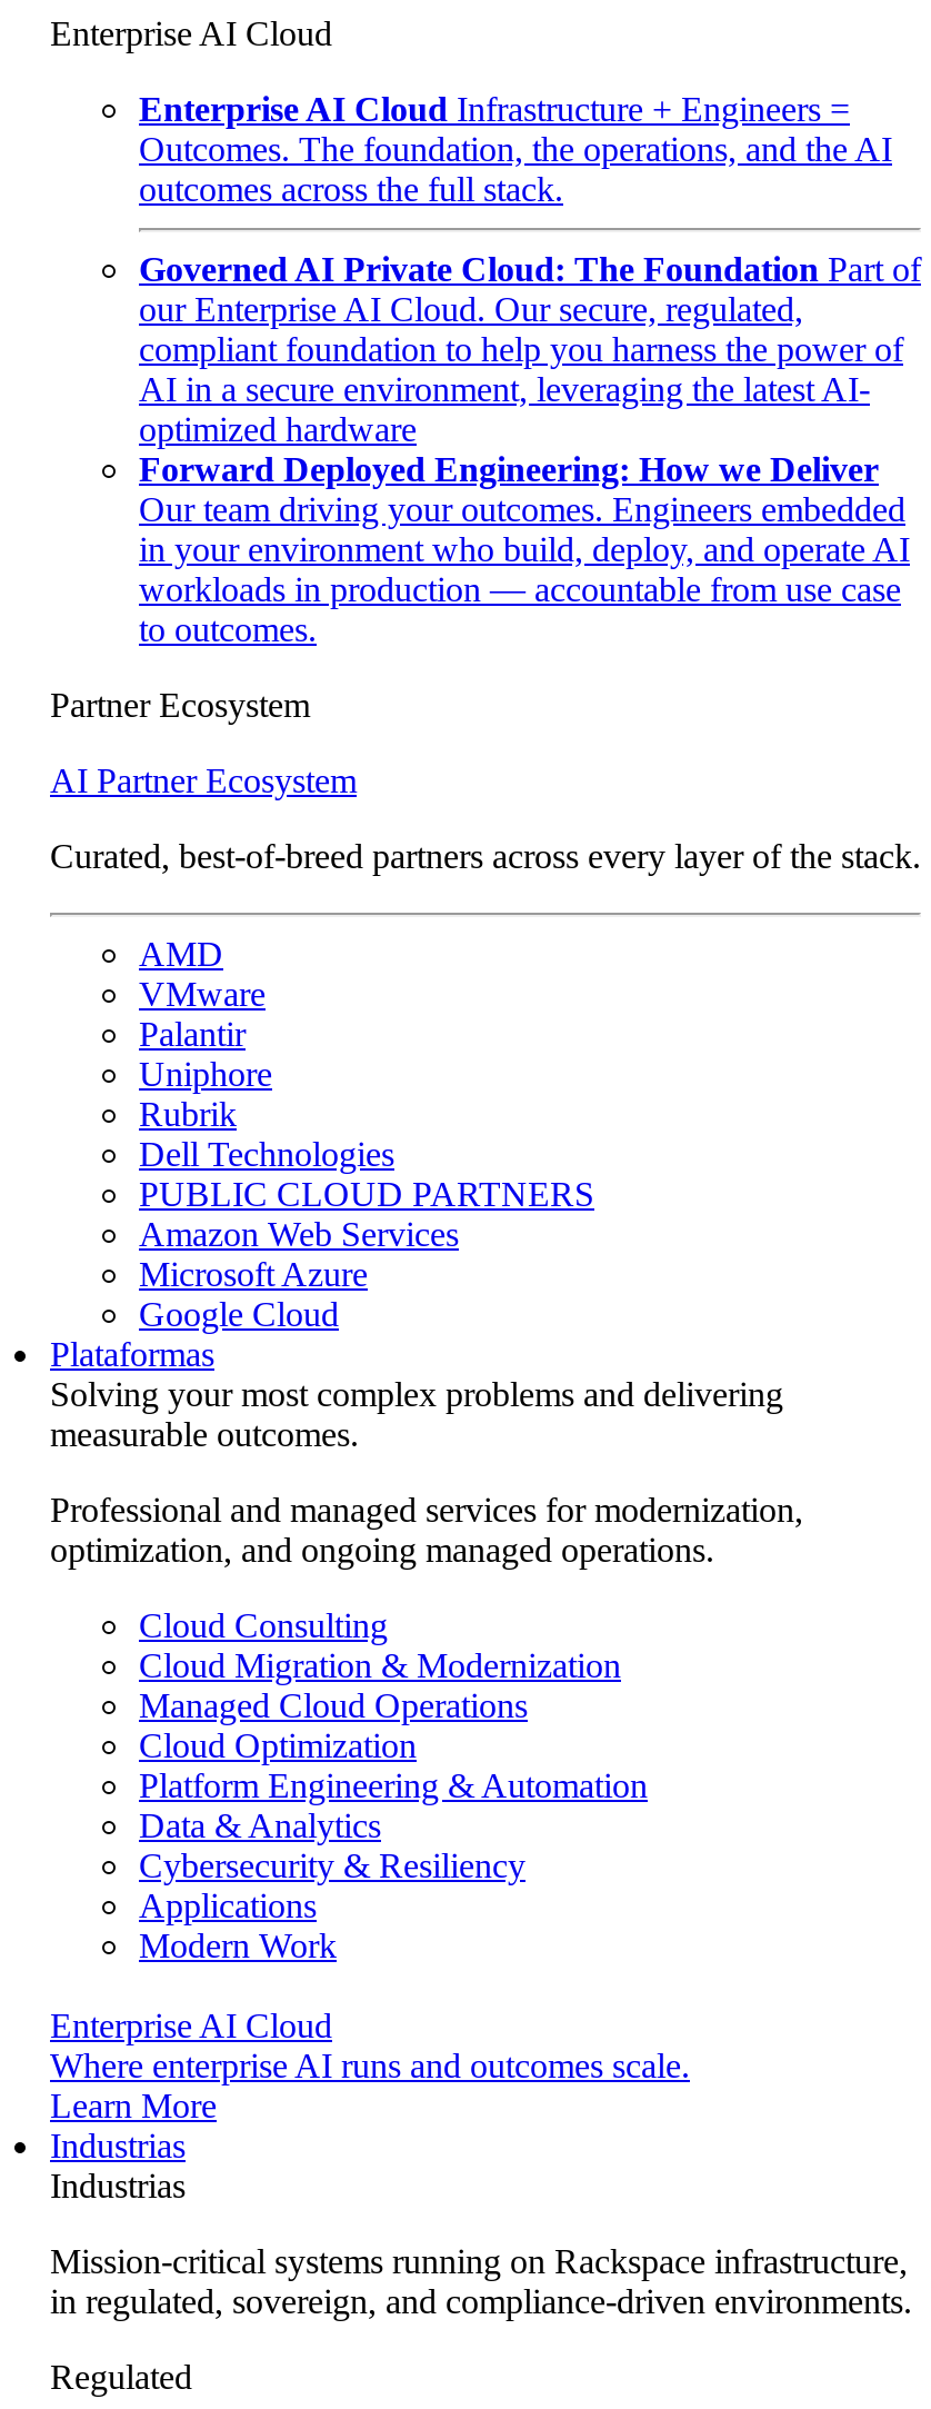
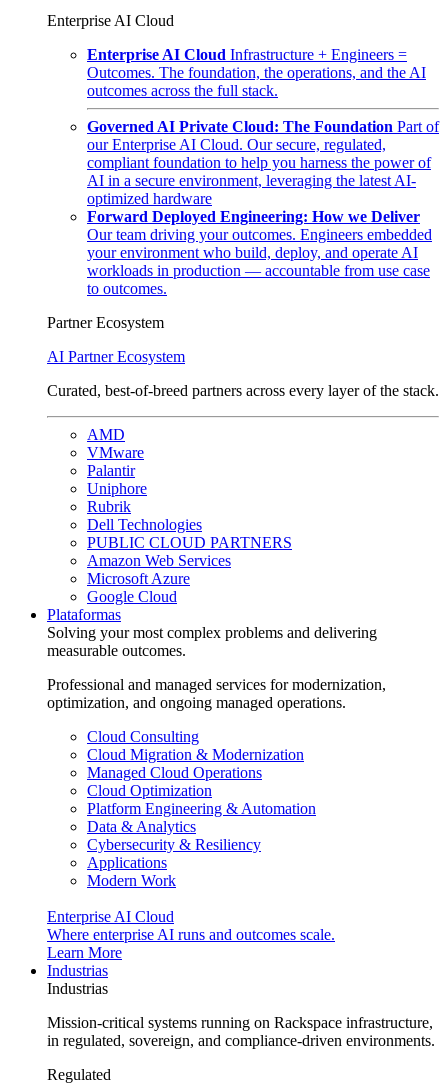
- in your environment who build, deploy, and operate AI
+ your environment who build, deploy, and operate AI
